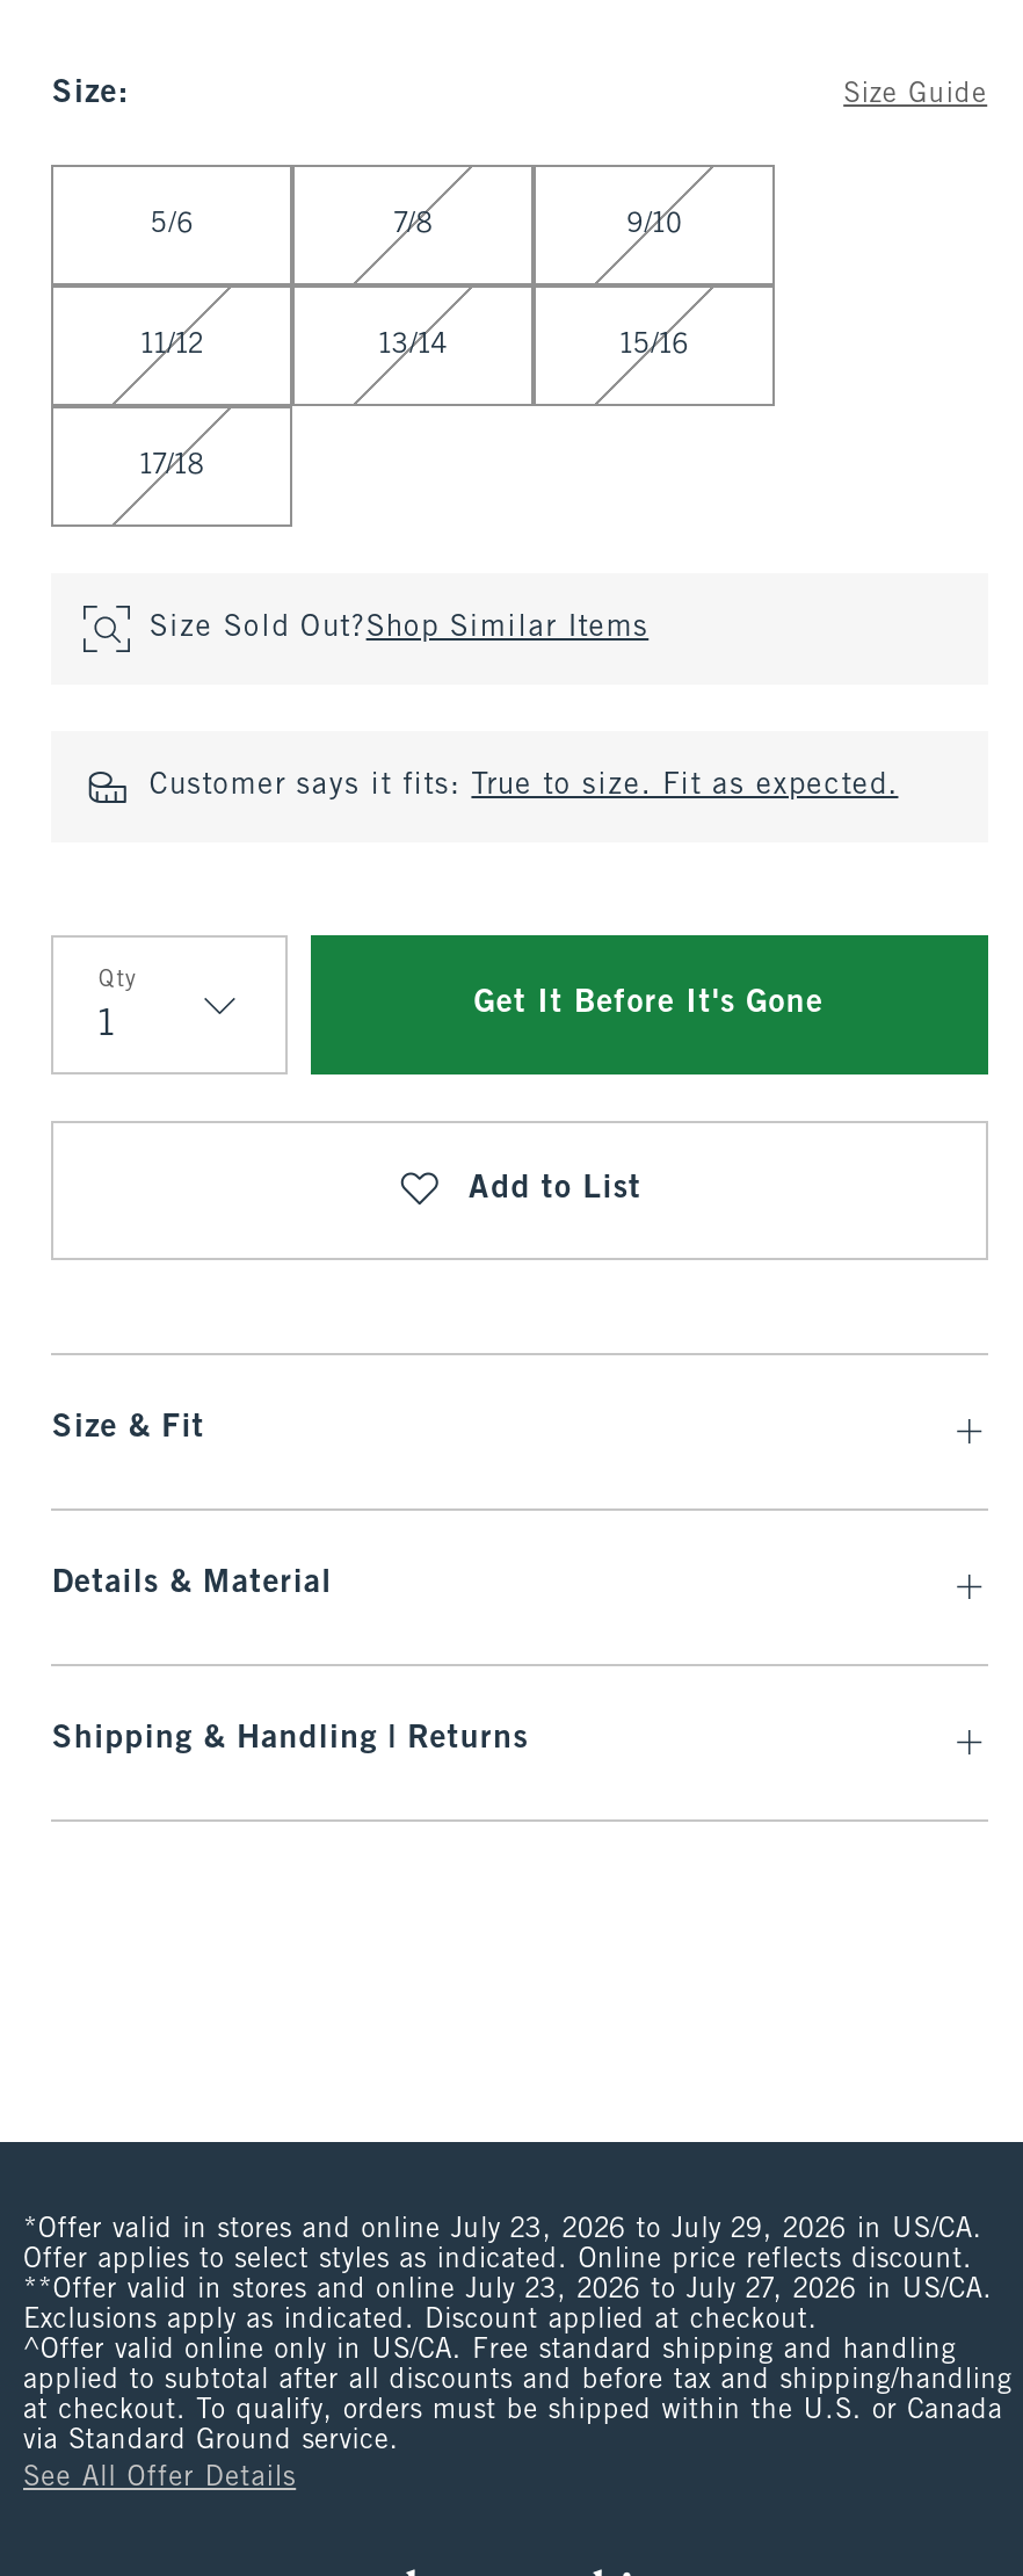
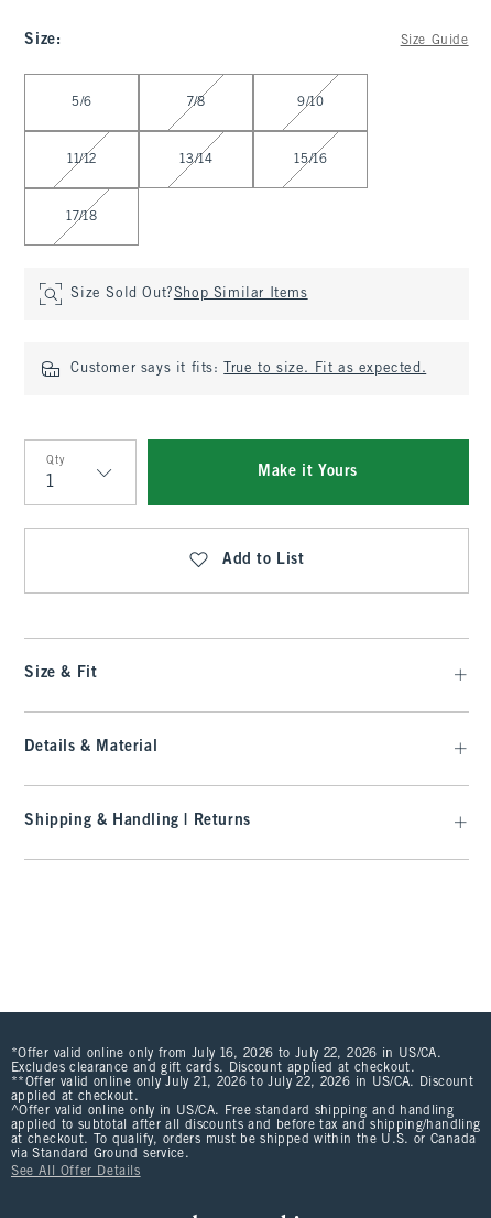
- Get It Before It's Gone
+ Make it Yours

- *Offer valid in stores and online July 23, 2026 to July 29, 2026 in US/CA.
- Offer applies to select styles as indicated. Online price reflects discount.
- **Offer valid in stores and online July 23, 2026 to July 27, 2026 in US/CA.
- Exclusions apply as indicated. Discount applied at checkout.
+ *Offer valid online only from July 16, 2026 to July 22, 2026 in US/CA.
+ Excludes clearance and gift cards. Discount applied at checkout.
+ **Offer valid online only July 21, 2026 to July 22, 2026 in US/CA. Discount
+ applied at checkout.
